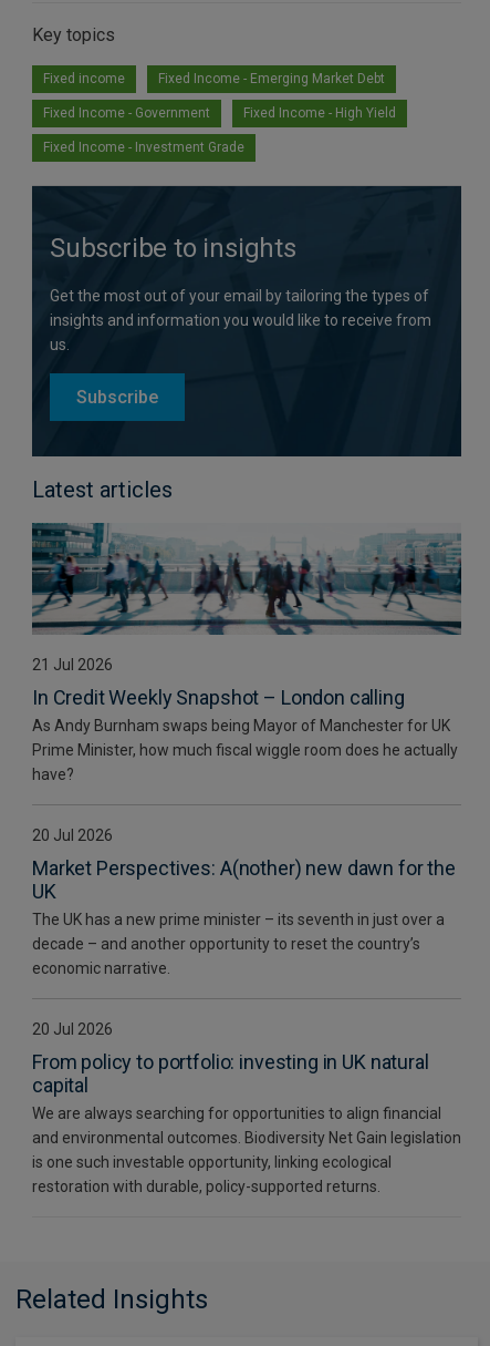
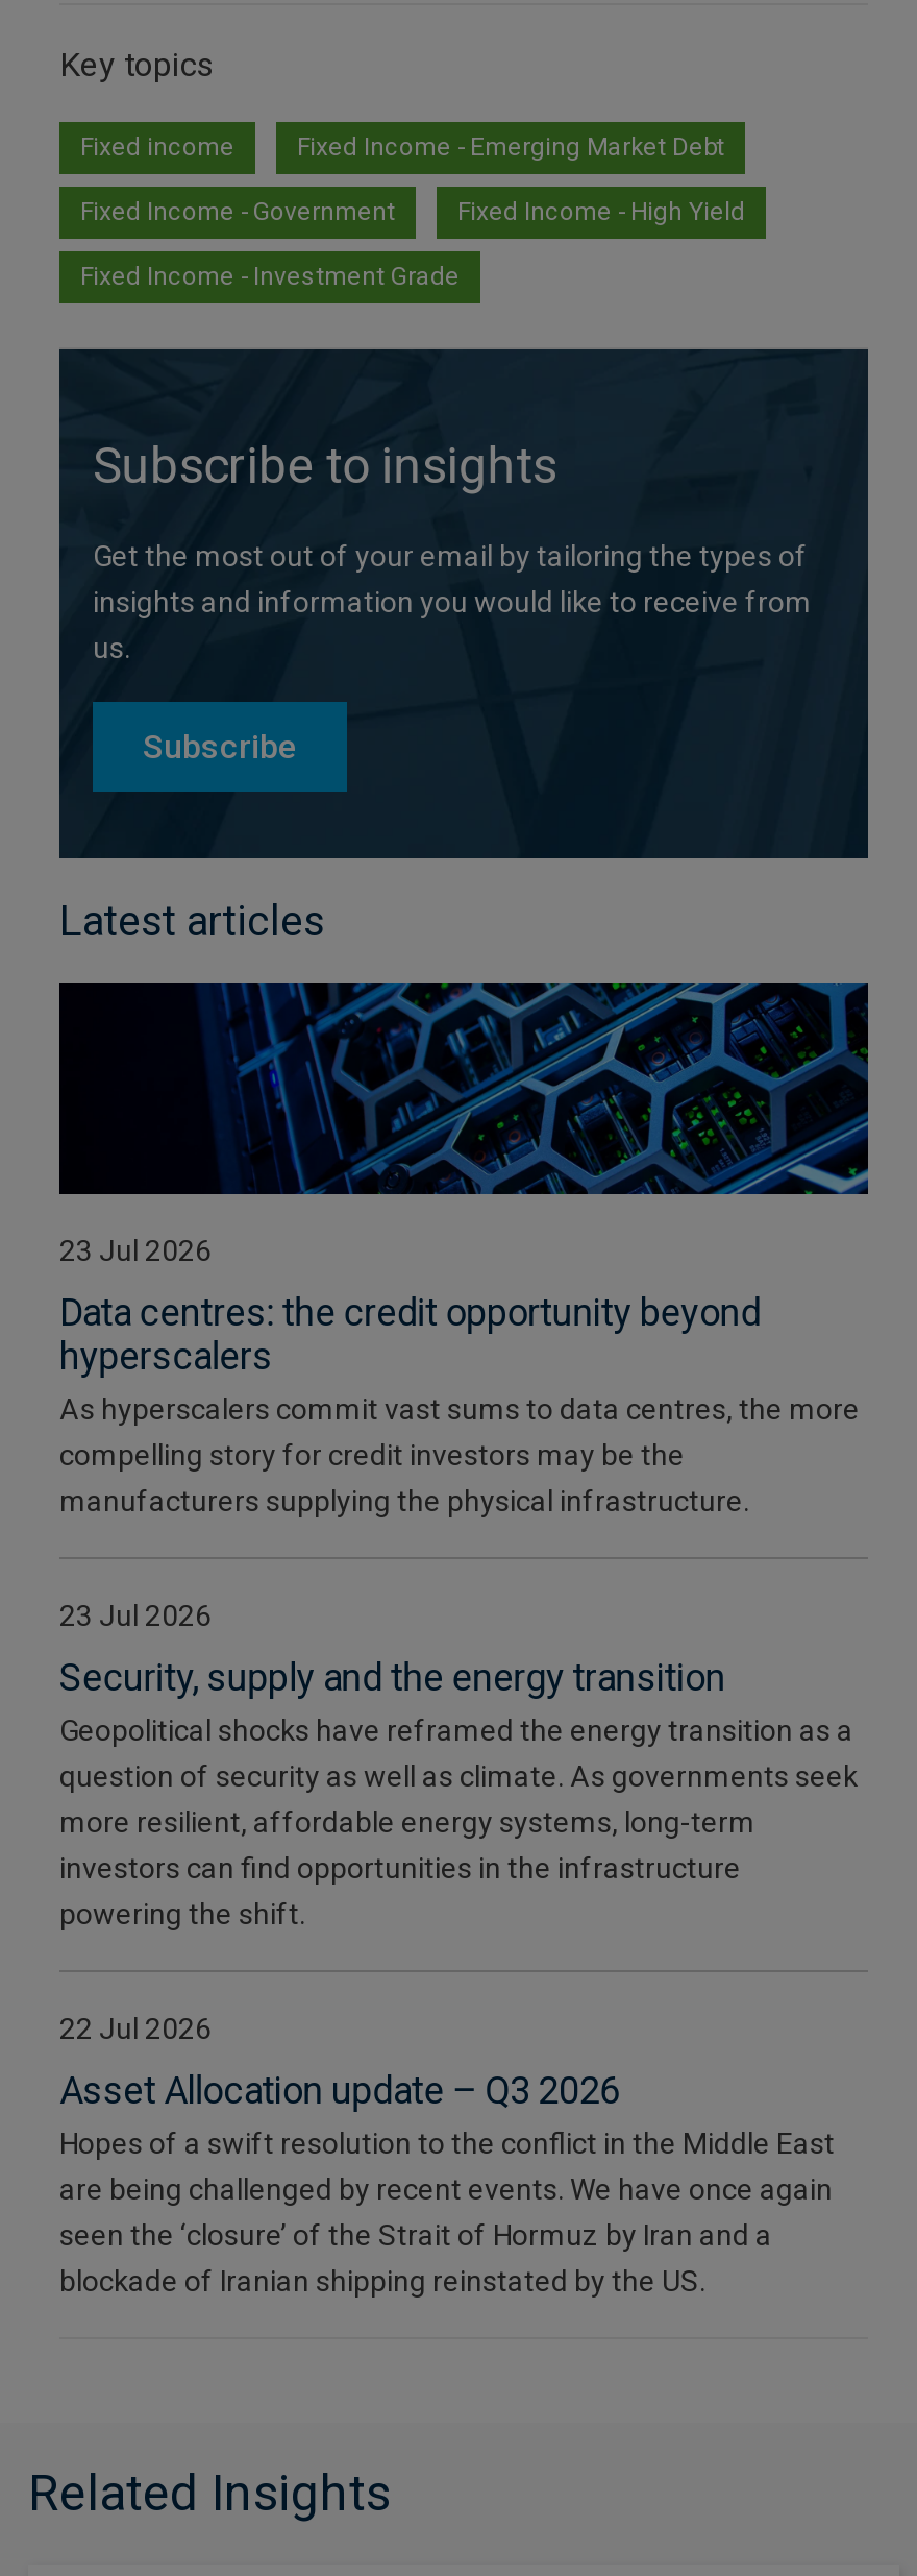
- [image]
- 21 Jul 2026
+ [image]
+ 23 Jul 2026

- In Credit Weekly Snapshot – London calling
- As Andy Burnham swaps being Mayor of Manchester for UK
- Prime Minister, how much fiscal wiggle room does he actually
- have?
+ Data centres: the credit opportunity beyond
+ hyperscalers
+ As hyperscalers commit vast sums to data centres, the more
+ compelling story for credit investors may be the
+ manufacturers supplying the physical infrastructure.

- 20 Jul 2026
+ 23 Jul 2026

- Market Perspectives: A(nother) new dawn for the
- UK
- The UK has a new prime minister – its seventh in just over a
- decade – and another opportunity to reset the country’s
- economic narrative.
+ Security, supply and the energy transition
+ Geopolitical shocks have reframed the energy transition as a
+ question of security as well as climate. As governments seek
+ more resilient, affordable energy systems, long-term
+ investors can find opportunities in the infrastructure
+ powering the shift.

- 20 Jul 2026
+ 22 Jul 2026

- From policy to portfolio: investing in UK natural
- capital
- We are always searching for opportunities to align financial
- and environmental outcomes. Biodiversity Net Gain legislation
- is one such investable opportunity, linking ecological
- restoration with durable, policy-supported returns.
+ Asset Allocation update – Q3 2026
+ Hopes of a swift resolution to the conflict in the Middle East
+ are being challenged by recent events. We have once again
+ seen the ‘closure’ of the Strait of Hormuz by Iran and a
+ blockade of Iranian shipping reinstated by the US.
